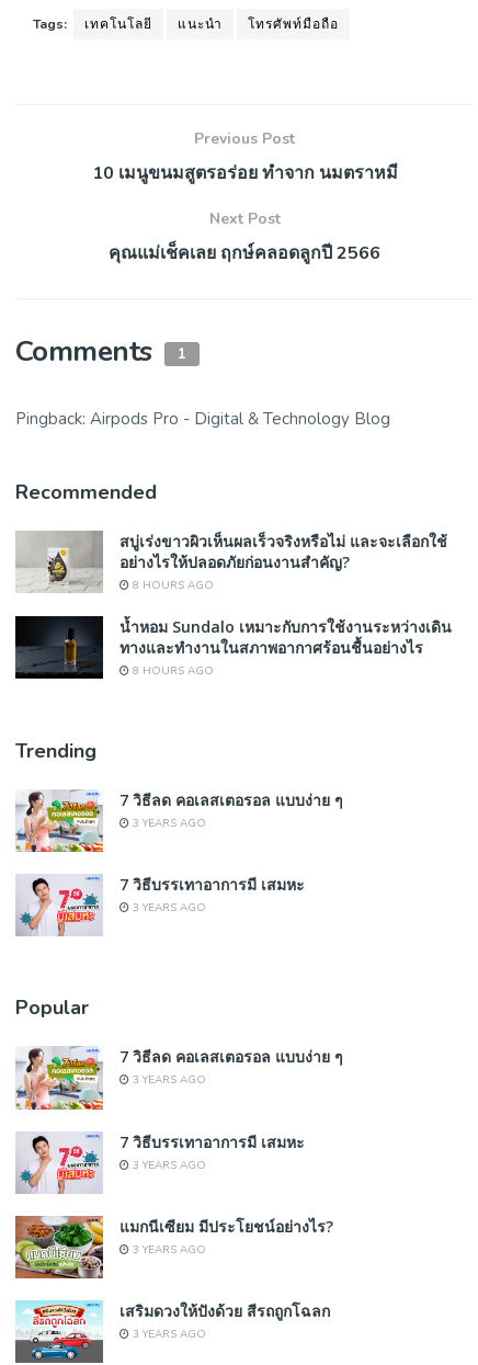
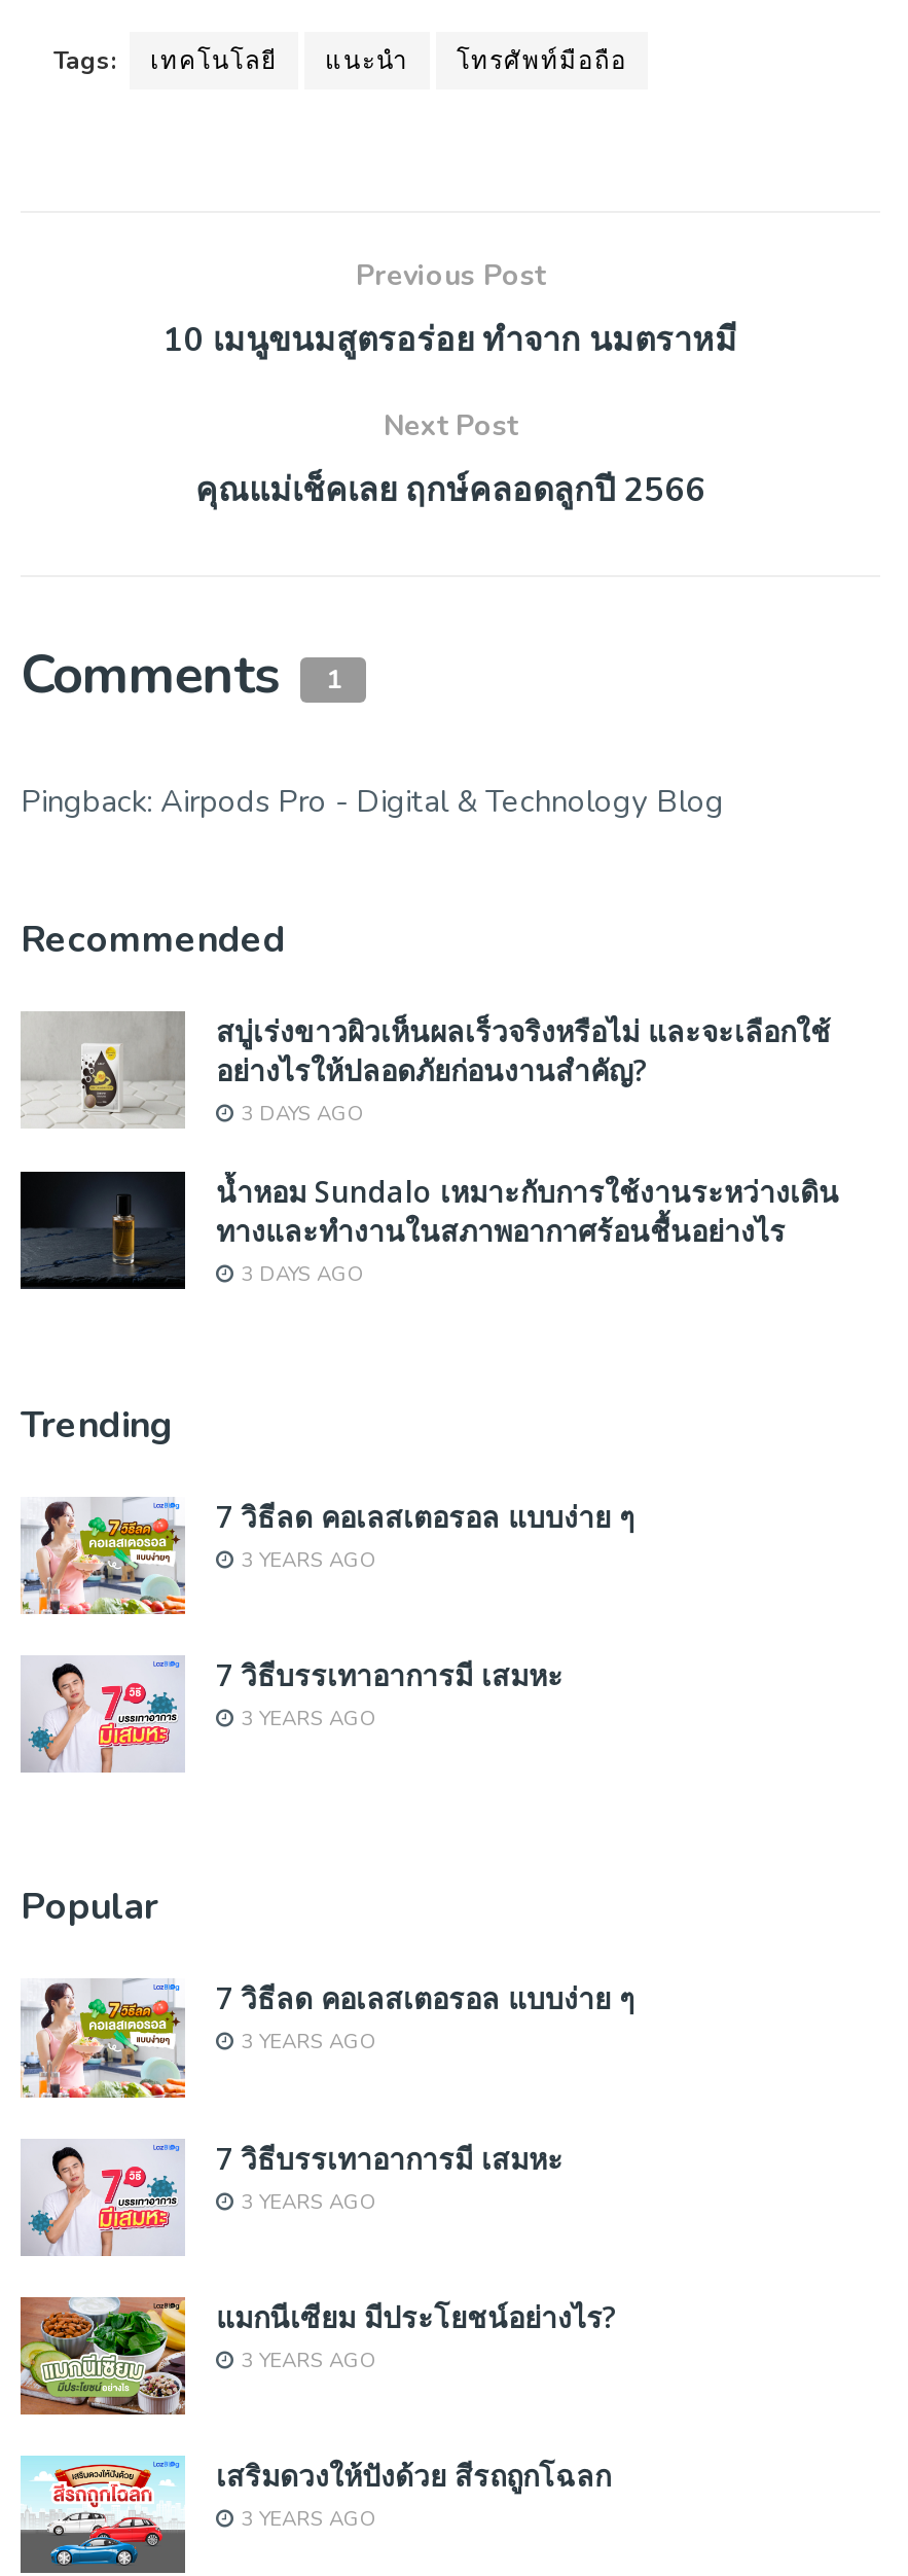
- 8 HOURS AGO
+ 3 DAYS AGO

- 8 HOURS AGO
+ 3 DAYS AGO
